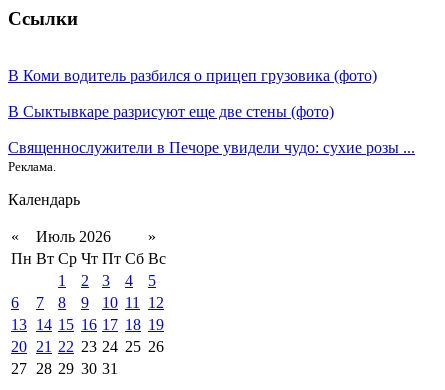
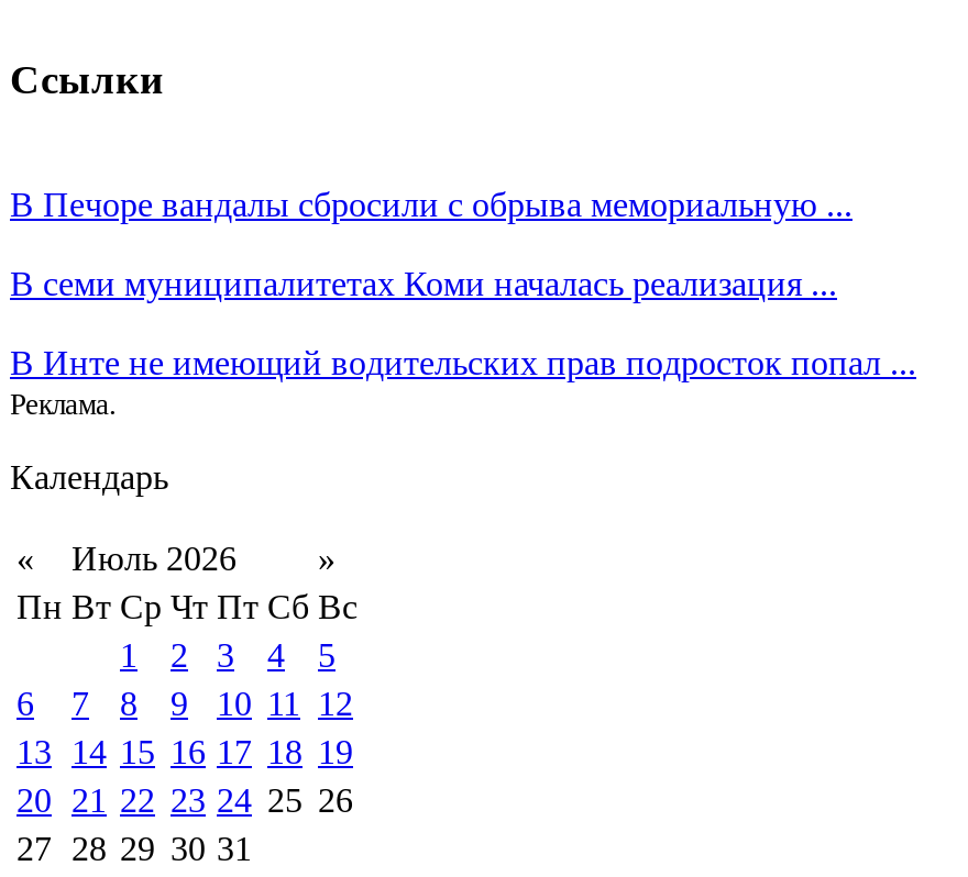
- В Коми водитель разбился о прицеп грузовика (фото)
+ В Печоре вандалы сбросили с обрыва мемориальную ...

- В Сыктывкаре разрисуют еще две стены (фото)
+ В семи муниципалитетах Коми началась реализация ...

- Священнослужители в Печоре увидели чудо: сухие розы ...
+ В Инте не имеющий водительских прав подросток попал ...
